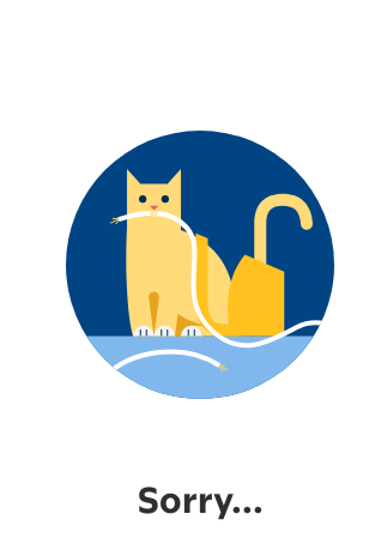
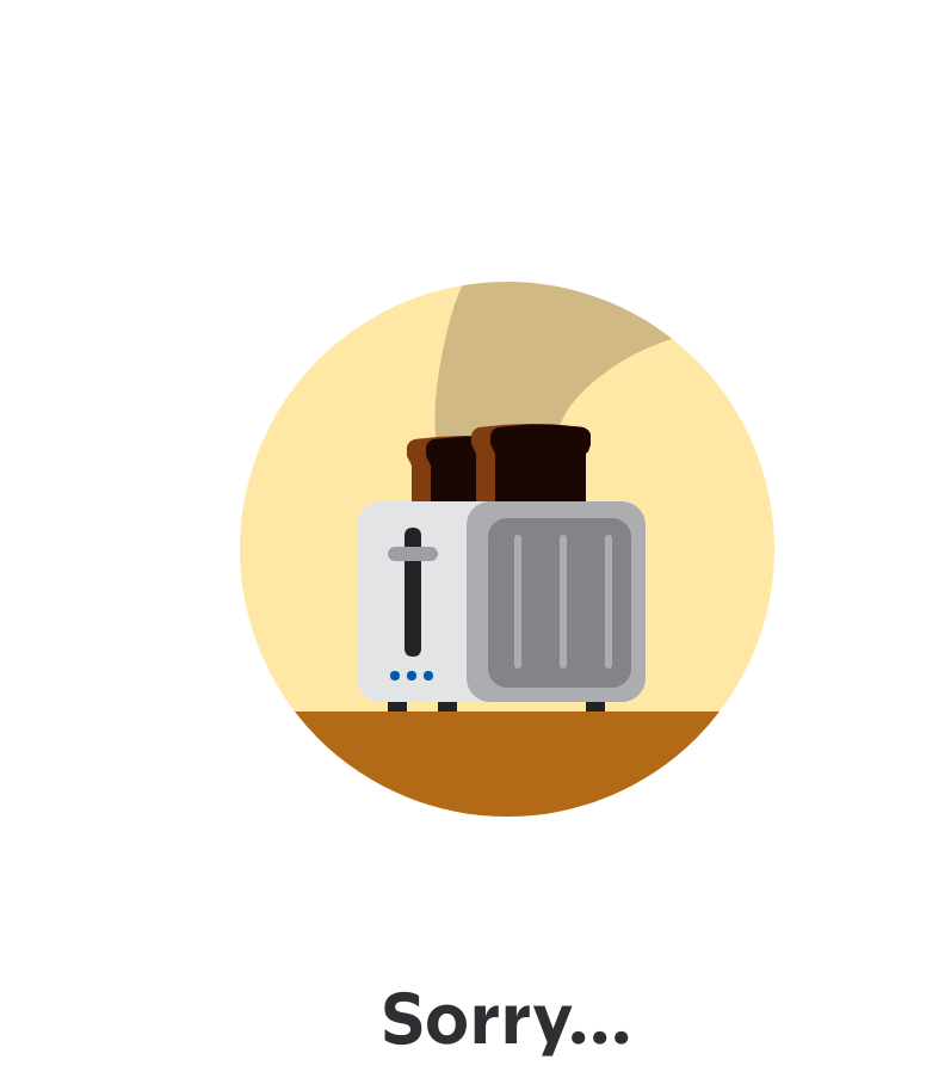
- [image]
+ [image]
